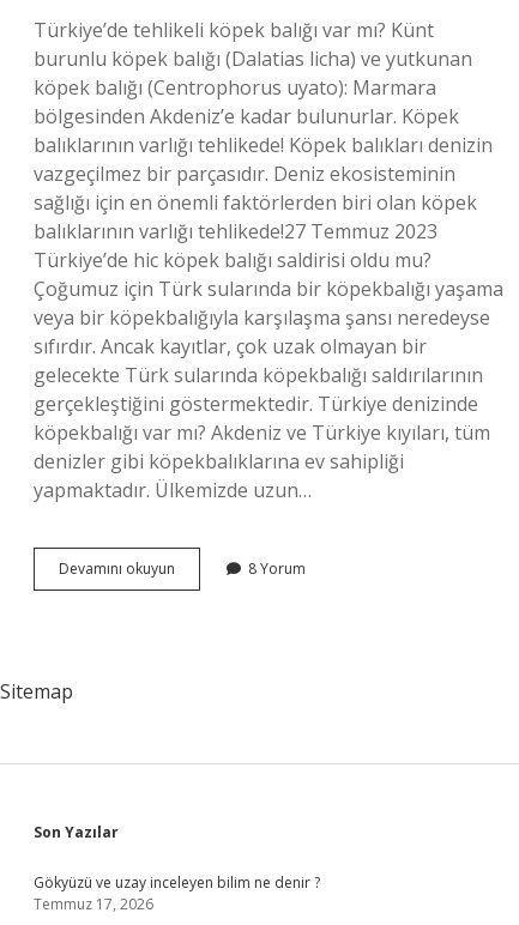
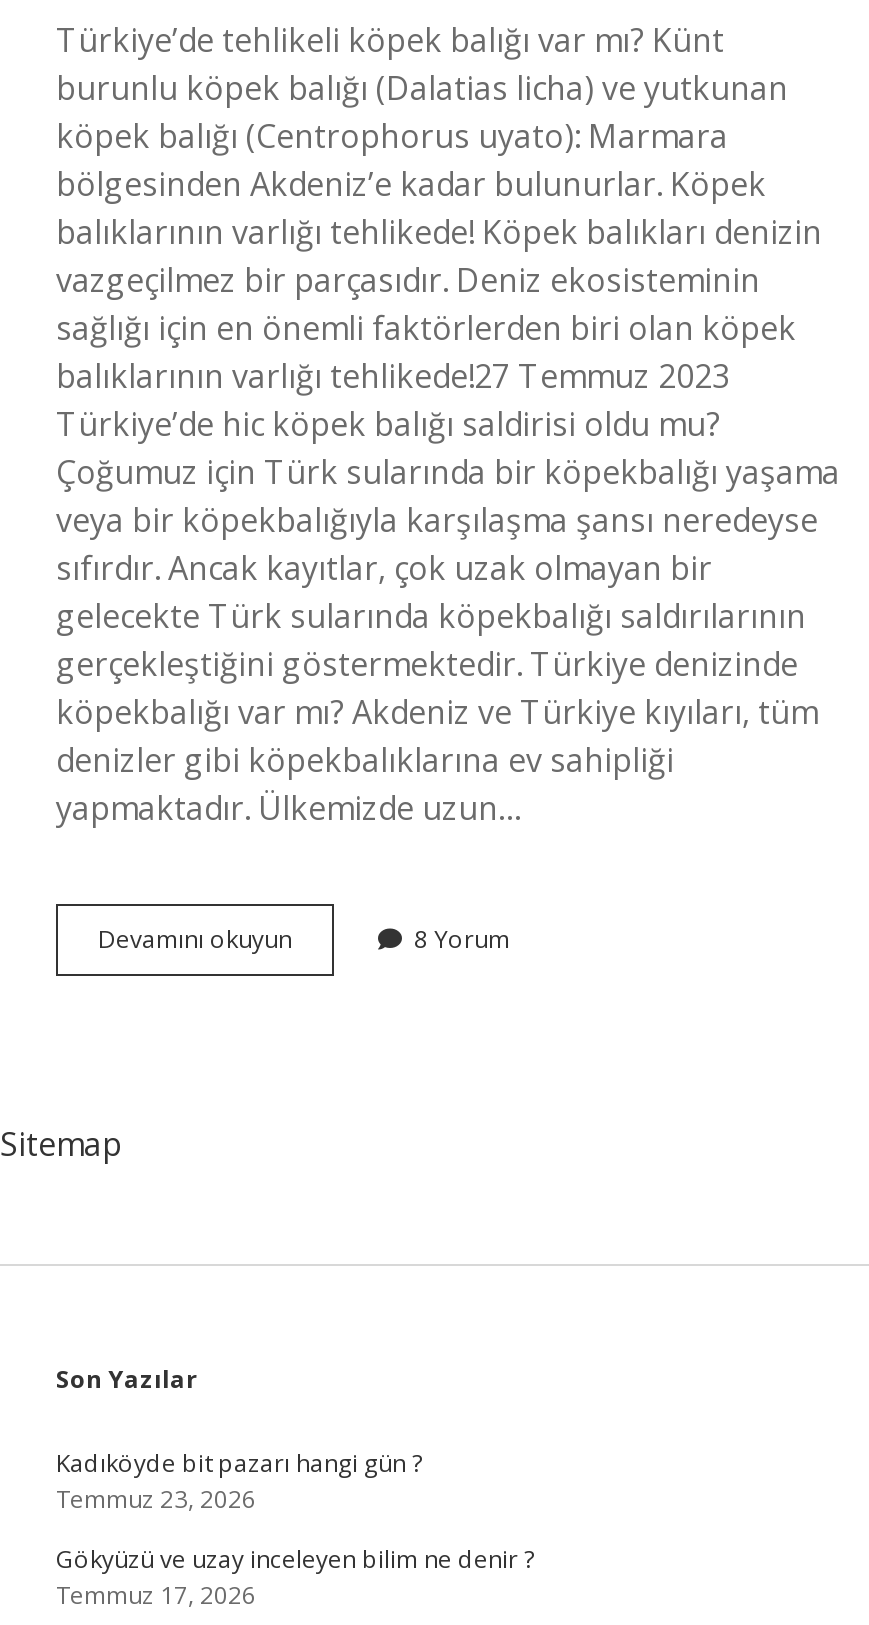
+ Kadıköyde bit pazarı hangi gün ?
+ Temmuz 23, 2026
